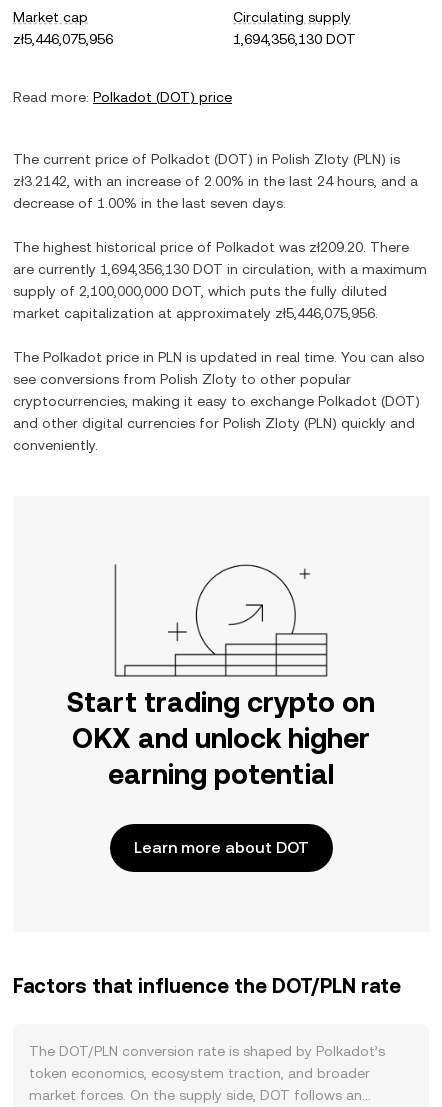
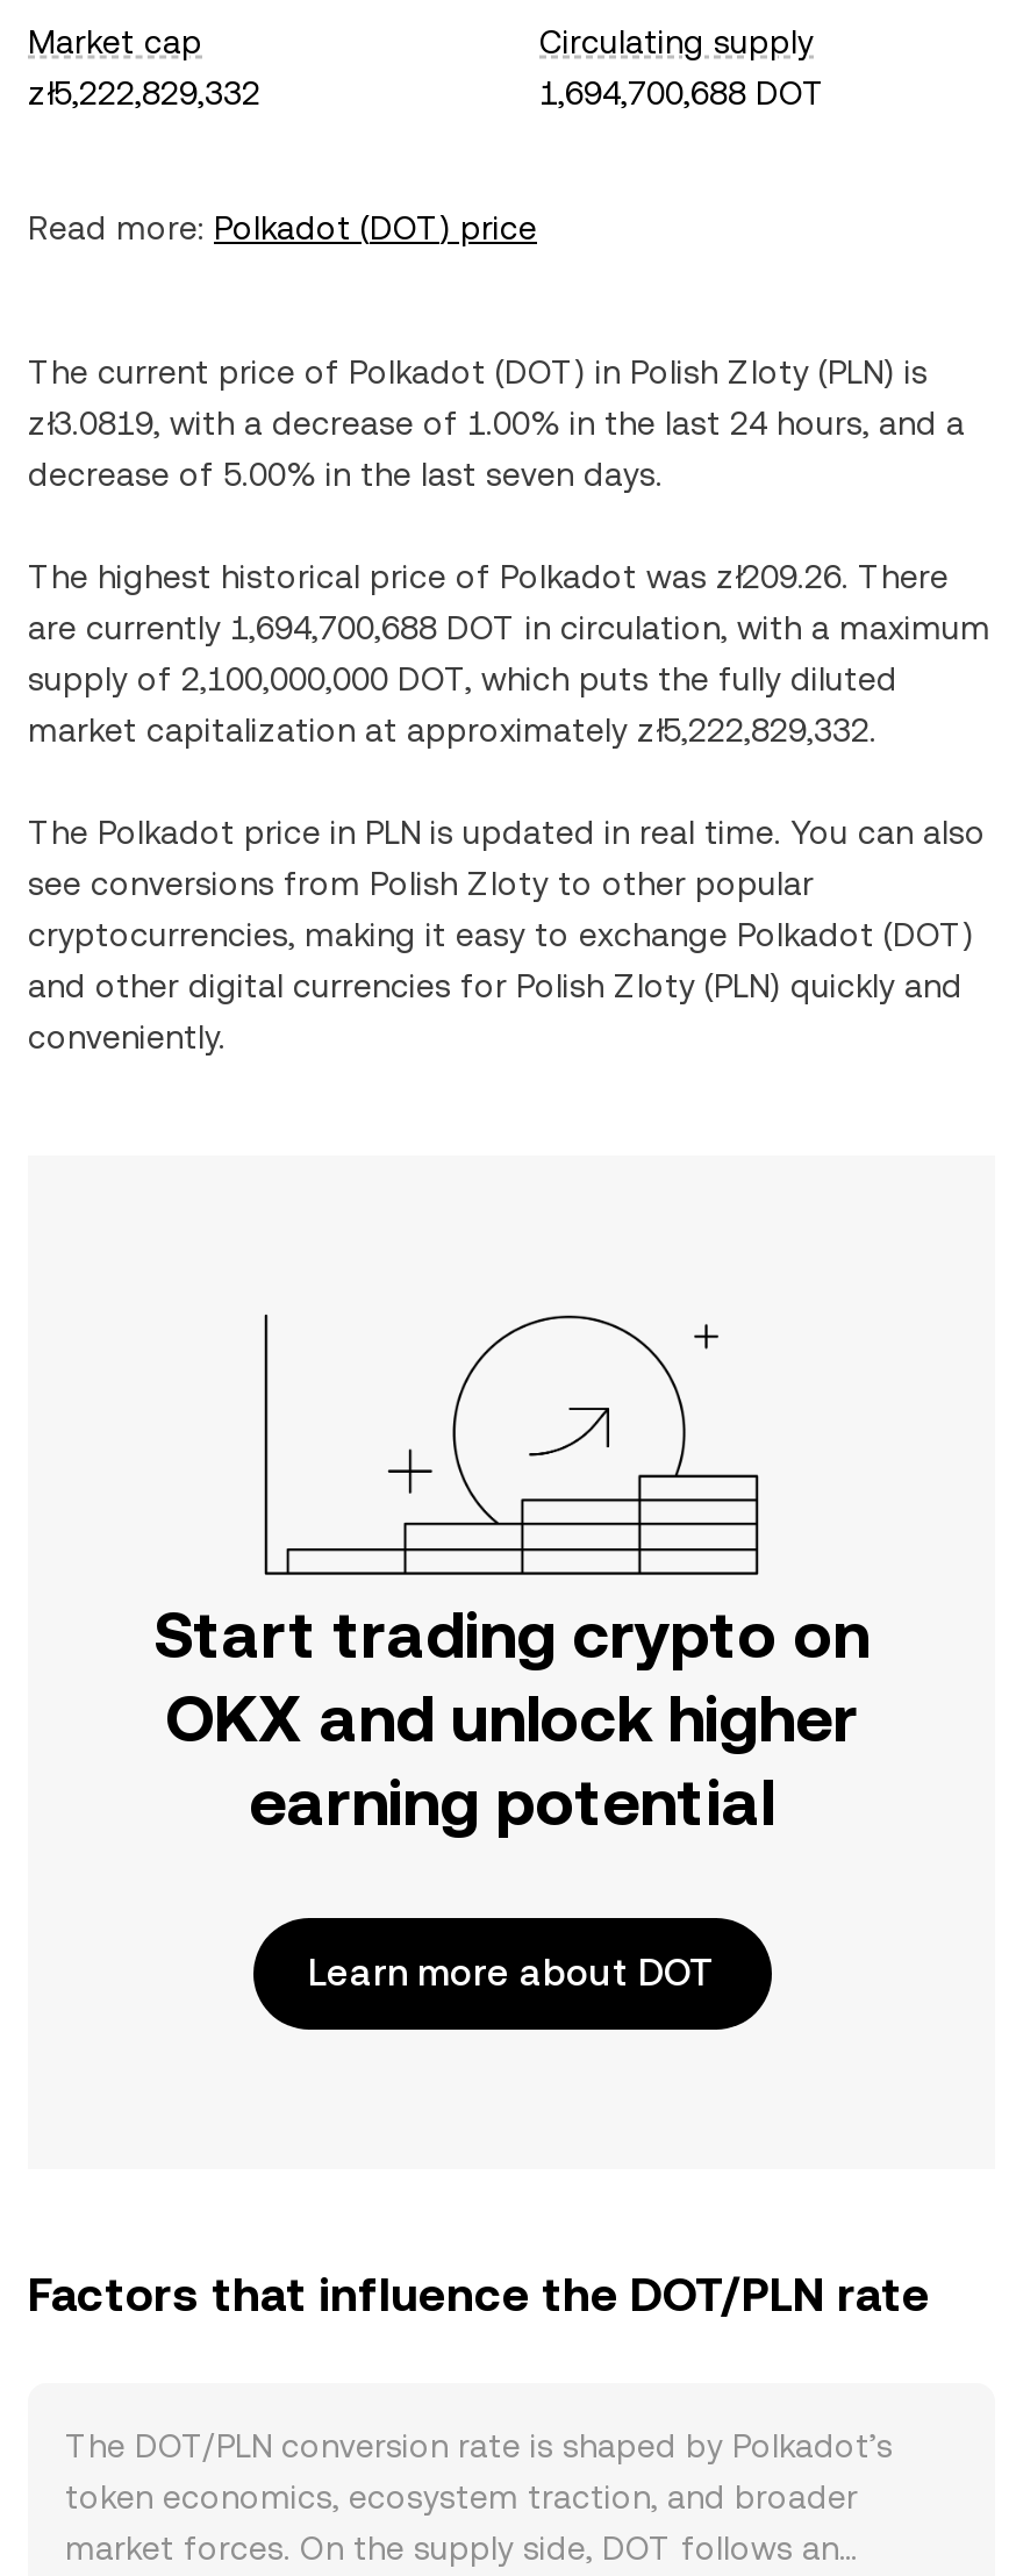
- zł5,446,075,956
+ zł5,222,829,332

- 1,694,356,130 DOT
+ 1,694,700,688 DOT

- zł3.2142, with an increase of 2.00% in the last 24 hours, and a
+ zł3.0819, with a decrease of 1.00% in the last 24 hours, and a

- decrease of 1.00% in the last seven days.
+ decrease of 5.00% in the last seven days.

- The highest historical price of Polkadot was zł209.20. There
+ The highest historical price of Polkadot was zł209.26. There

- are currently 1,694,356,130 DOT in circulation, with a maximum
+ are currently 1,694,700,688 DOT in circulation, with a maximum

- market capitalization at approximately zł5,446,075,956.
+ market capitalization at approximately zł5,222,829,332.
